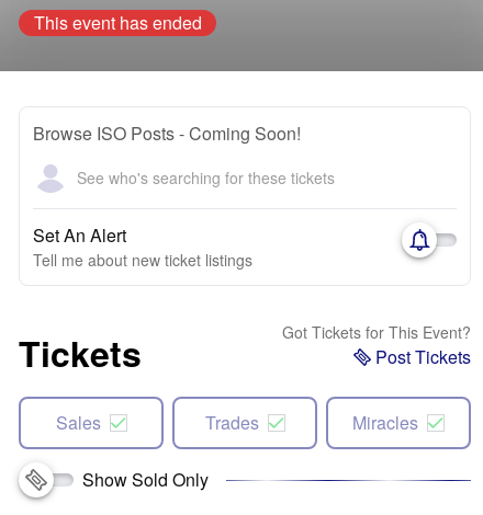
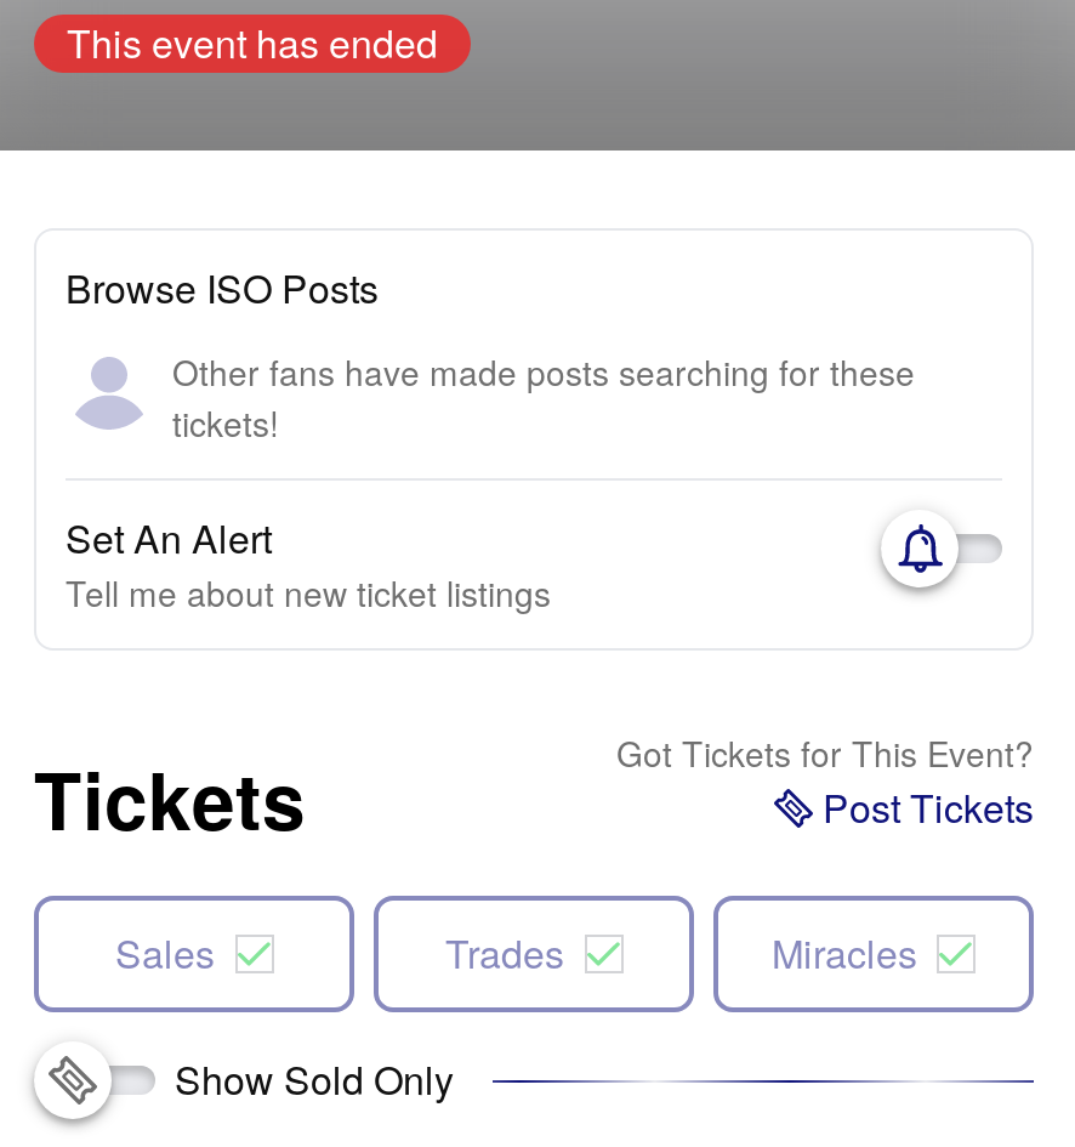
- Browse ISO Posts - Coming Soon!
+ Browse ISO Posts

- See who's searching for these tickets
+ Other fans have made posts searching for these
+ tickets!
